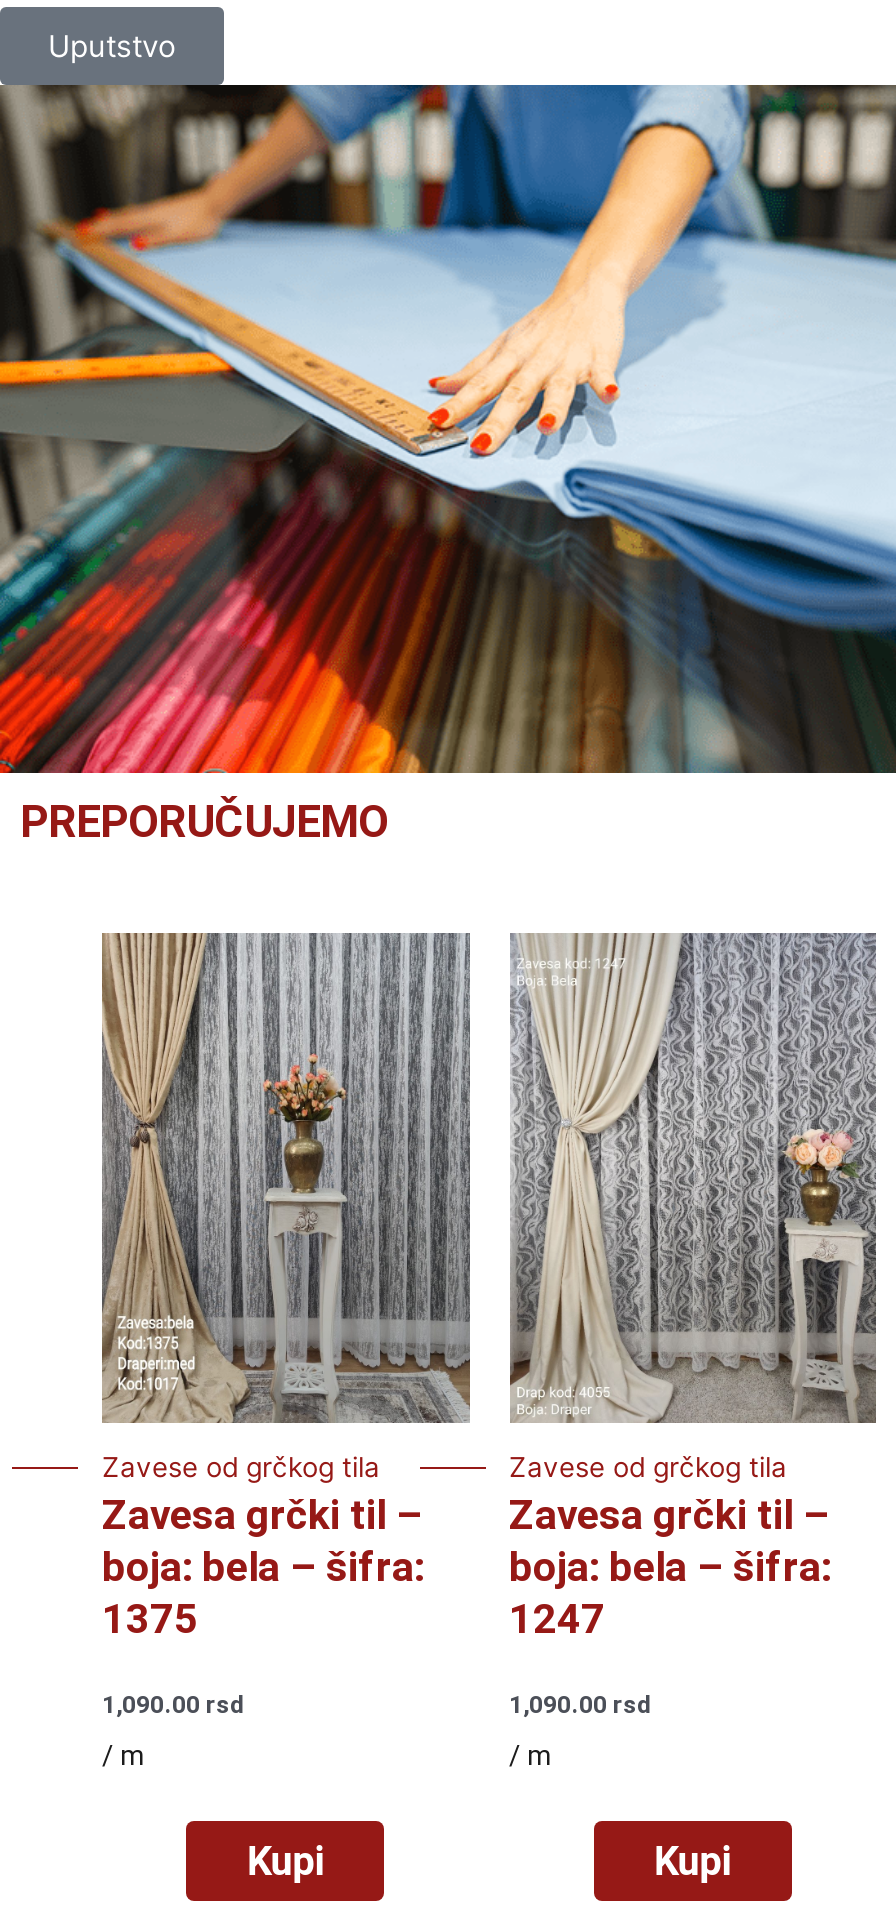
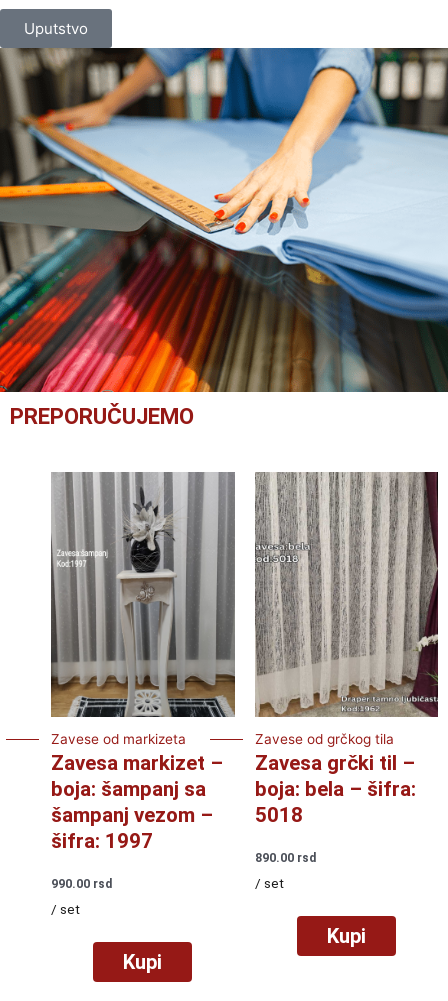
- [image]
- Zavese od grčkog tila
- Zavesa grčki til –
- boja: bela – šifra:
- 1375
+ [image]
+ Zavese od markizeta
+ Zavesa markizet –
+ boja: šampanj sa
+ šampanj vezom –
+ šifra: 1997

- [image]
+ [image]

- 1247
+ 5018

- 1,090.00 rsd
+ 990.00 rsd

- 1,090.00 rsd
+ 890.00 rsd

- / m
+ / set

- / m
+ / set
